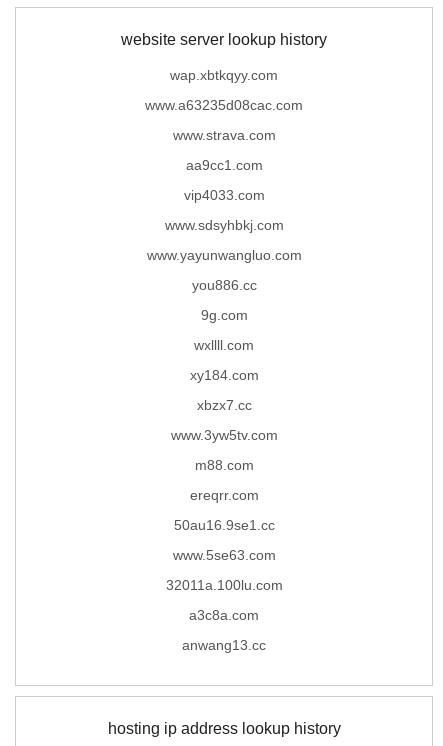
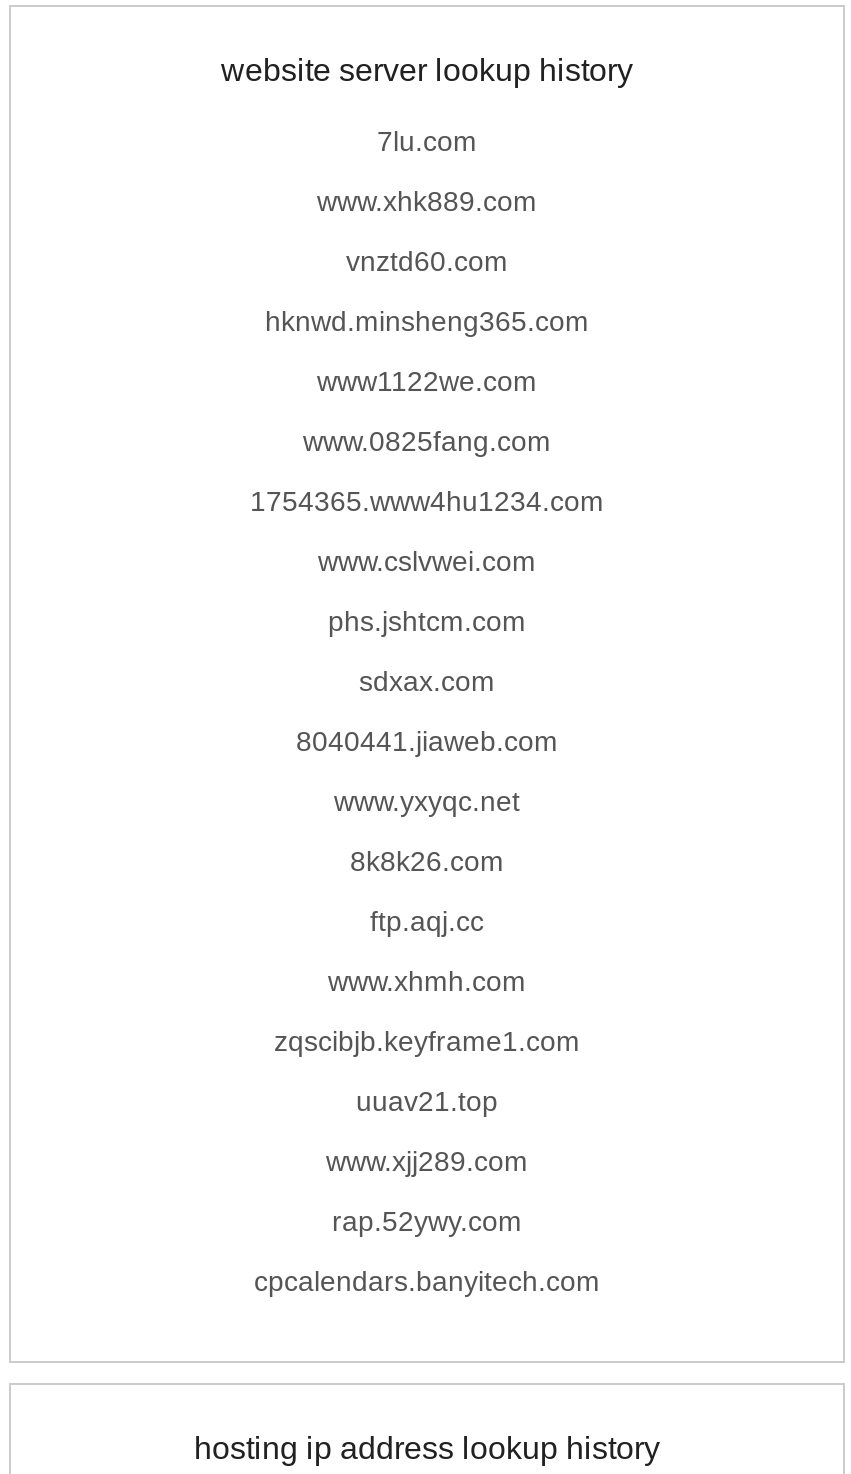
- wap.xbtkqyy.com
+ 7lu.com

- www.a63235d08cac.com
+ www.xhk889.com

- www.strava.com
+ vnztd60.com

- aa9cc1.com
+ hknwd.minsheng365.com

- vip4033.com
+ www1122we.com

- www.sdsyhbkj.com
+ www.0825fang.com

- www.yayunwangluo.com
+ 1754365.www4hu1234.com

- you886.cc
+ www.cslvwei.com

- 9g.com
+ phs.jshtcm.com

- wxllll.com
+ sdxax.com

- xy184.com
+ 8040441.jiaweb.com

- xbzx7.cc
+ www.yxyqc.net

- www.3yw5tv.com
+ 8k8k26.com

- m88.com
+ ftp.aqj.cc

- ereqrr.com
+ www.xhmh.com

- 50au16.9se1.cc
+ zqscibjb.keyframe1.com

- www.5se63.com
+ uuav21.top

- 32011a.100lu.com
+ www.xjj289.com

- a3c8a.com
+ rap.52ywy.com

- anwang13.cc
+ cpcalendars.banyitech.com
